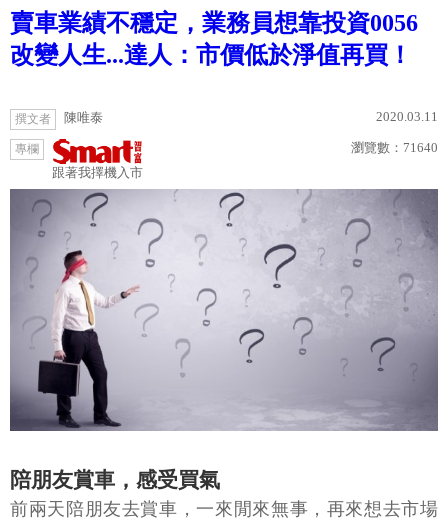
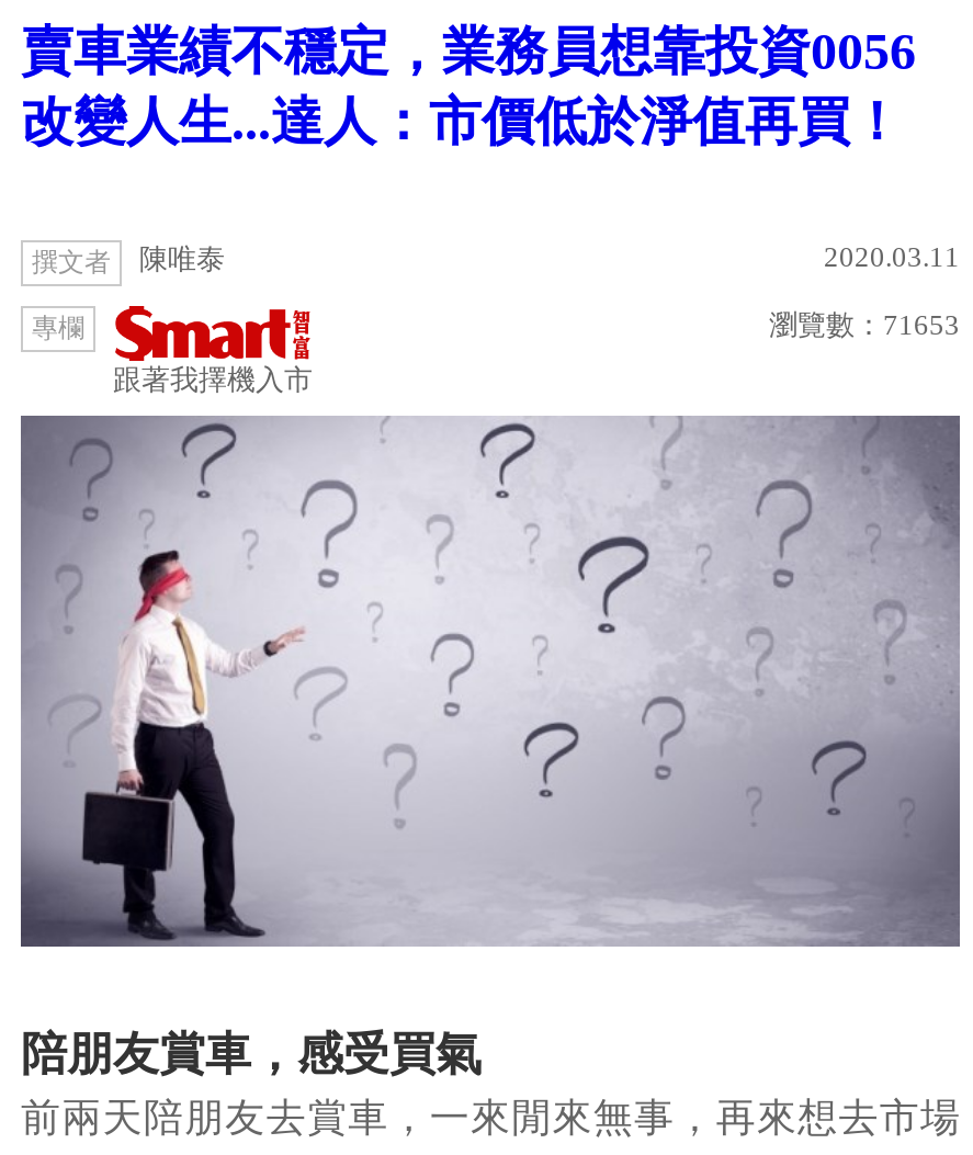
- 瀏覽數：71640
+ 瀏覽數：71653
